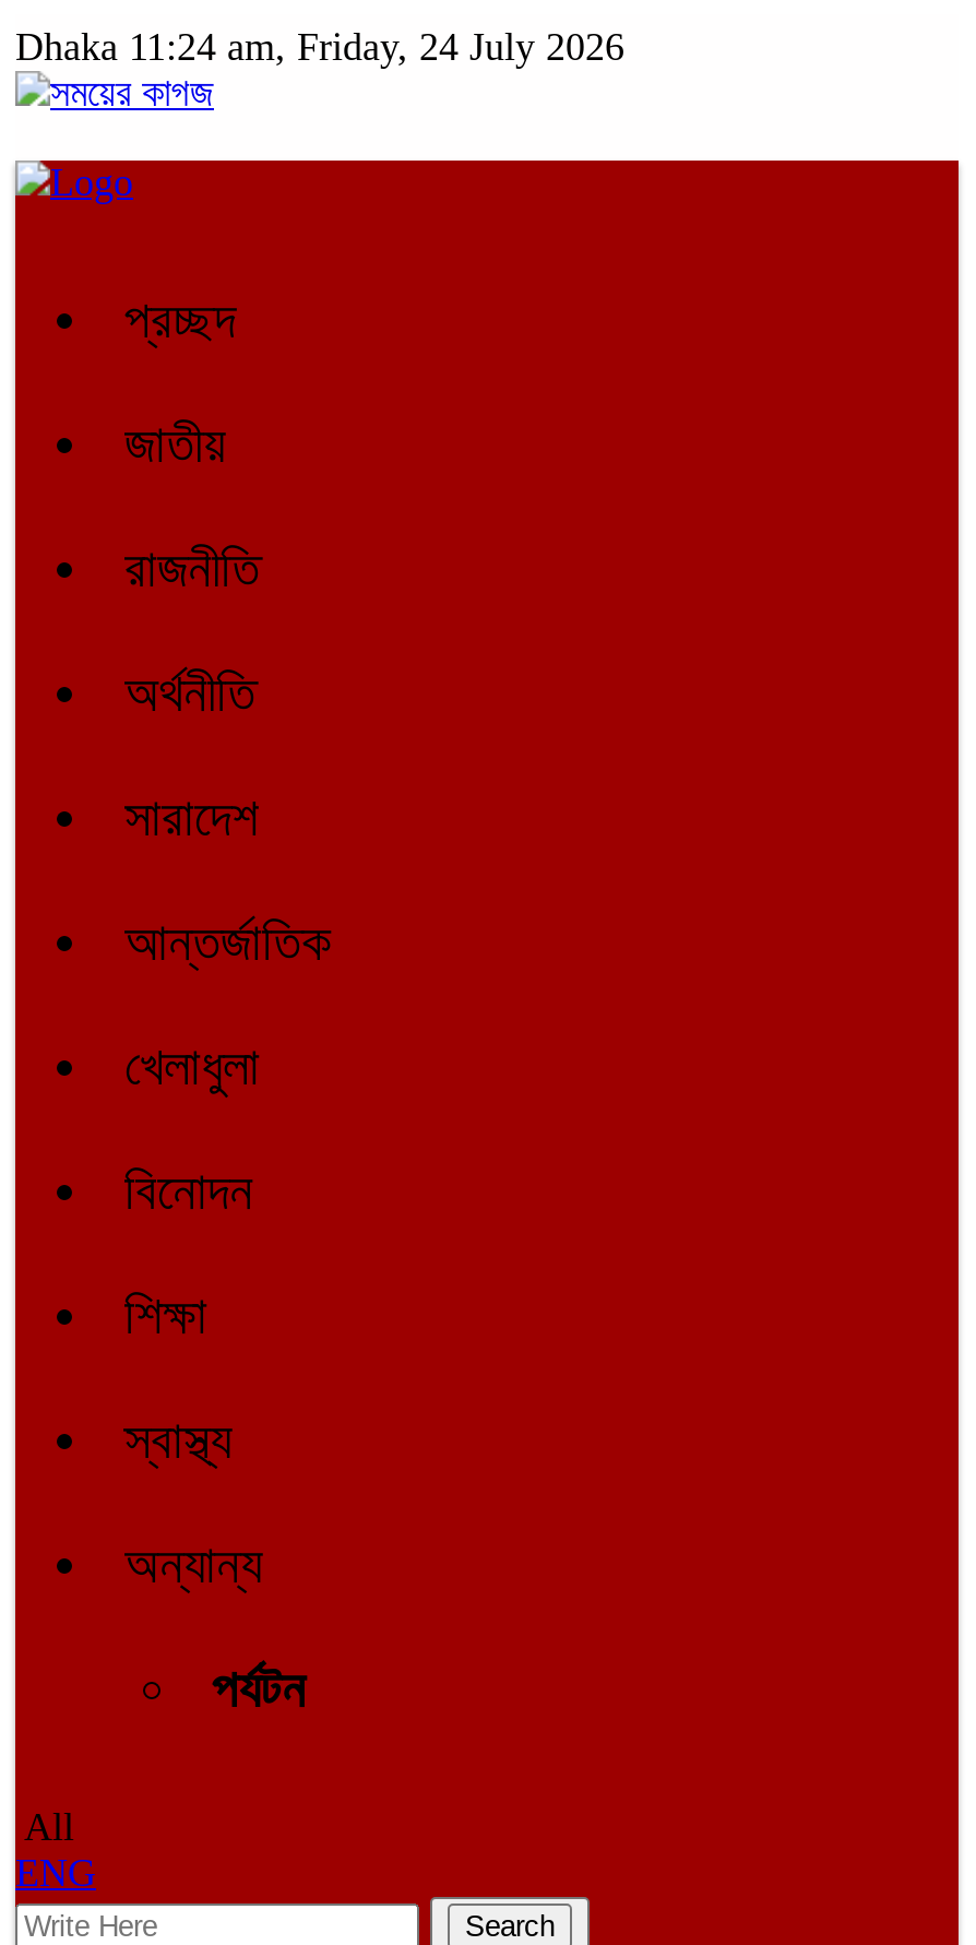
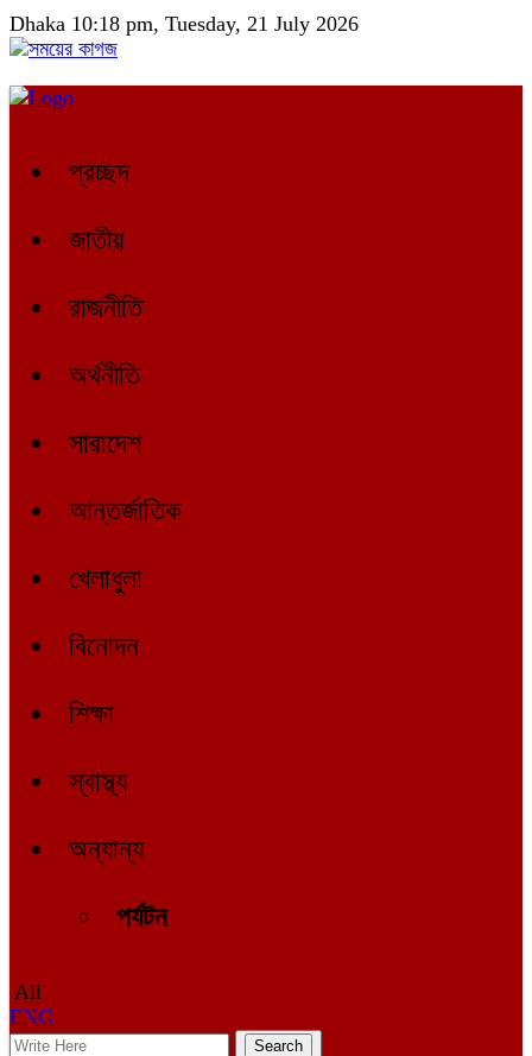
- Dhaka 11:24 am, Friday, 24 July 2026
+ Dhaka 10:18 pm, Tuesday, 21 July 2026
